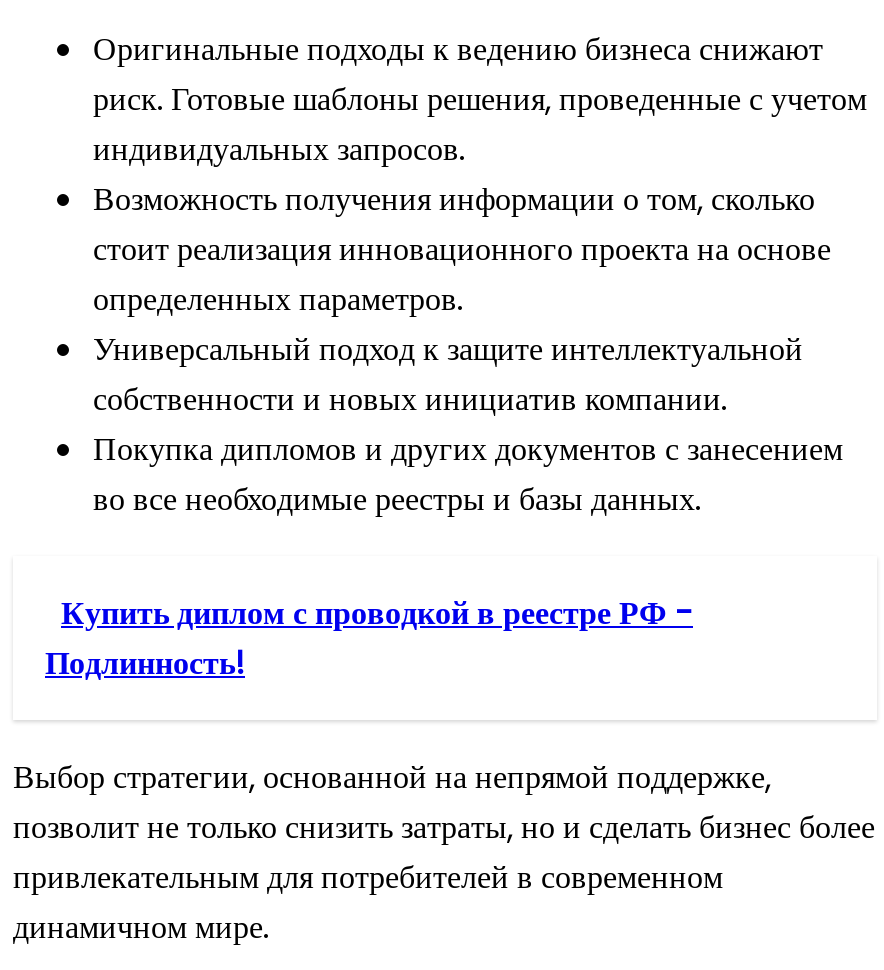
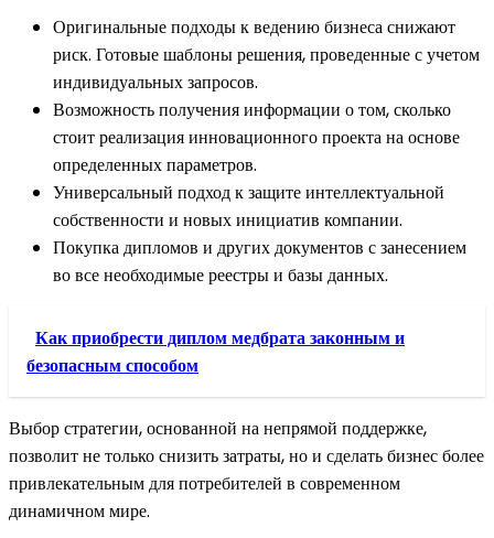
- Купить диплом с проводкой в реестре РФ -
- Подлинность!
+ Как приобрести диплом медбрата законным и
+ безопасным способом
